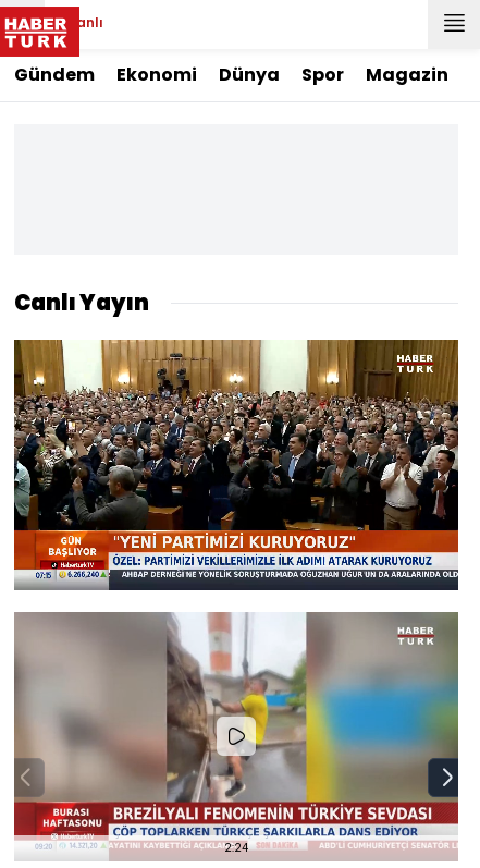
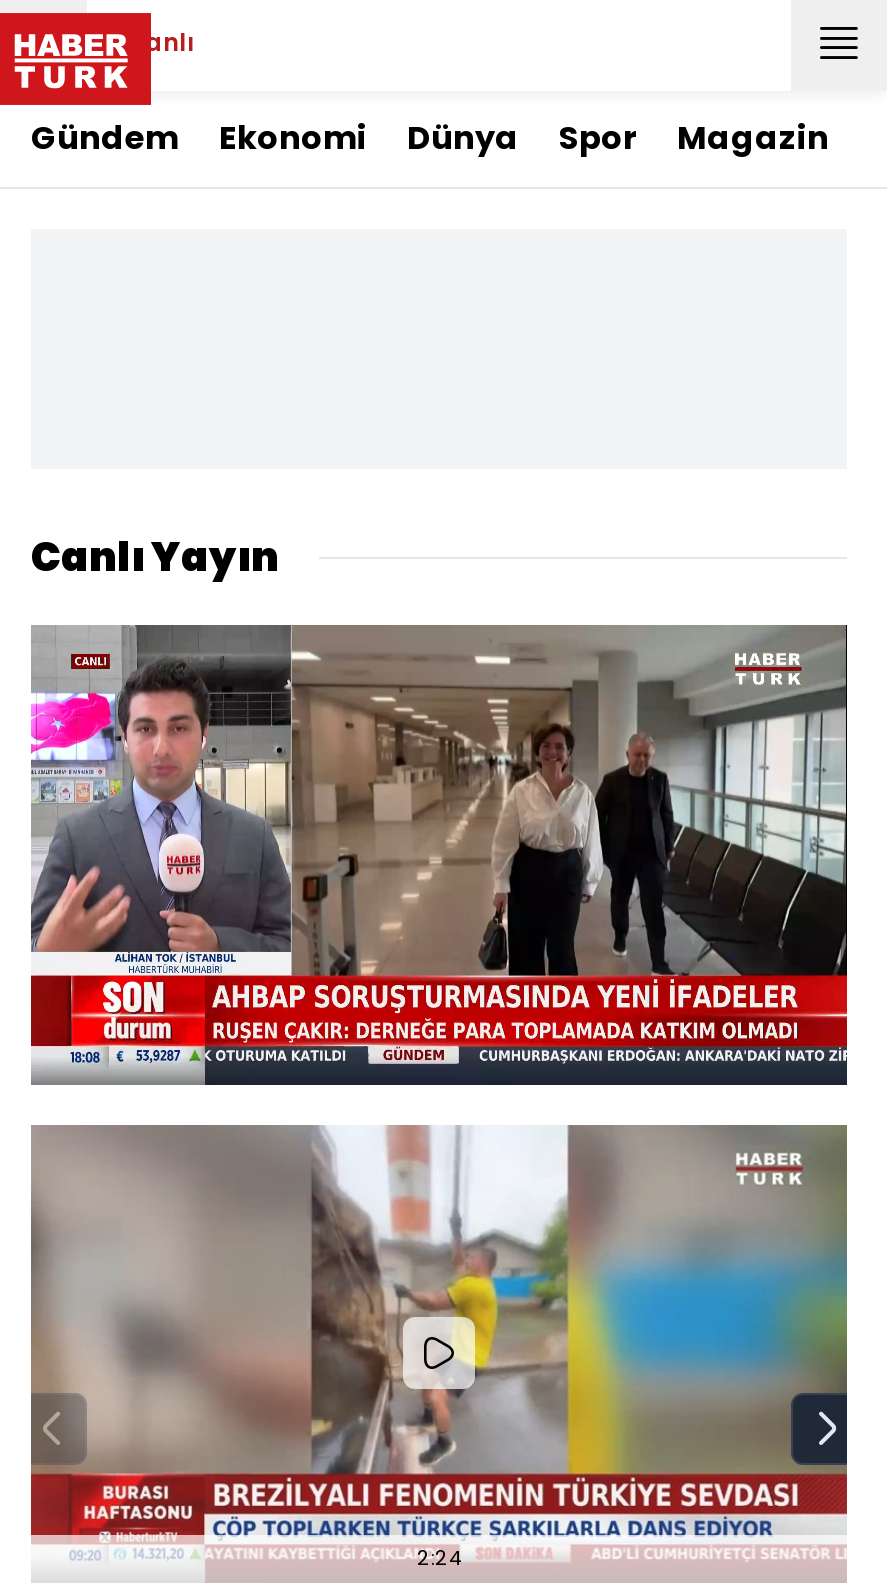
- [image]
+ [image]
